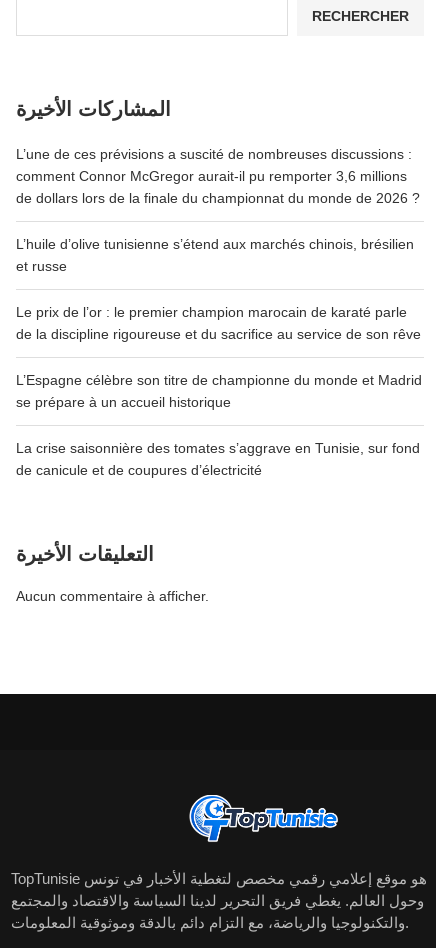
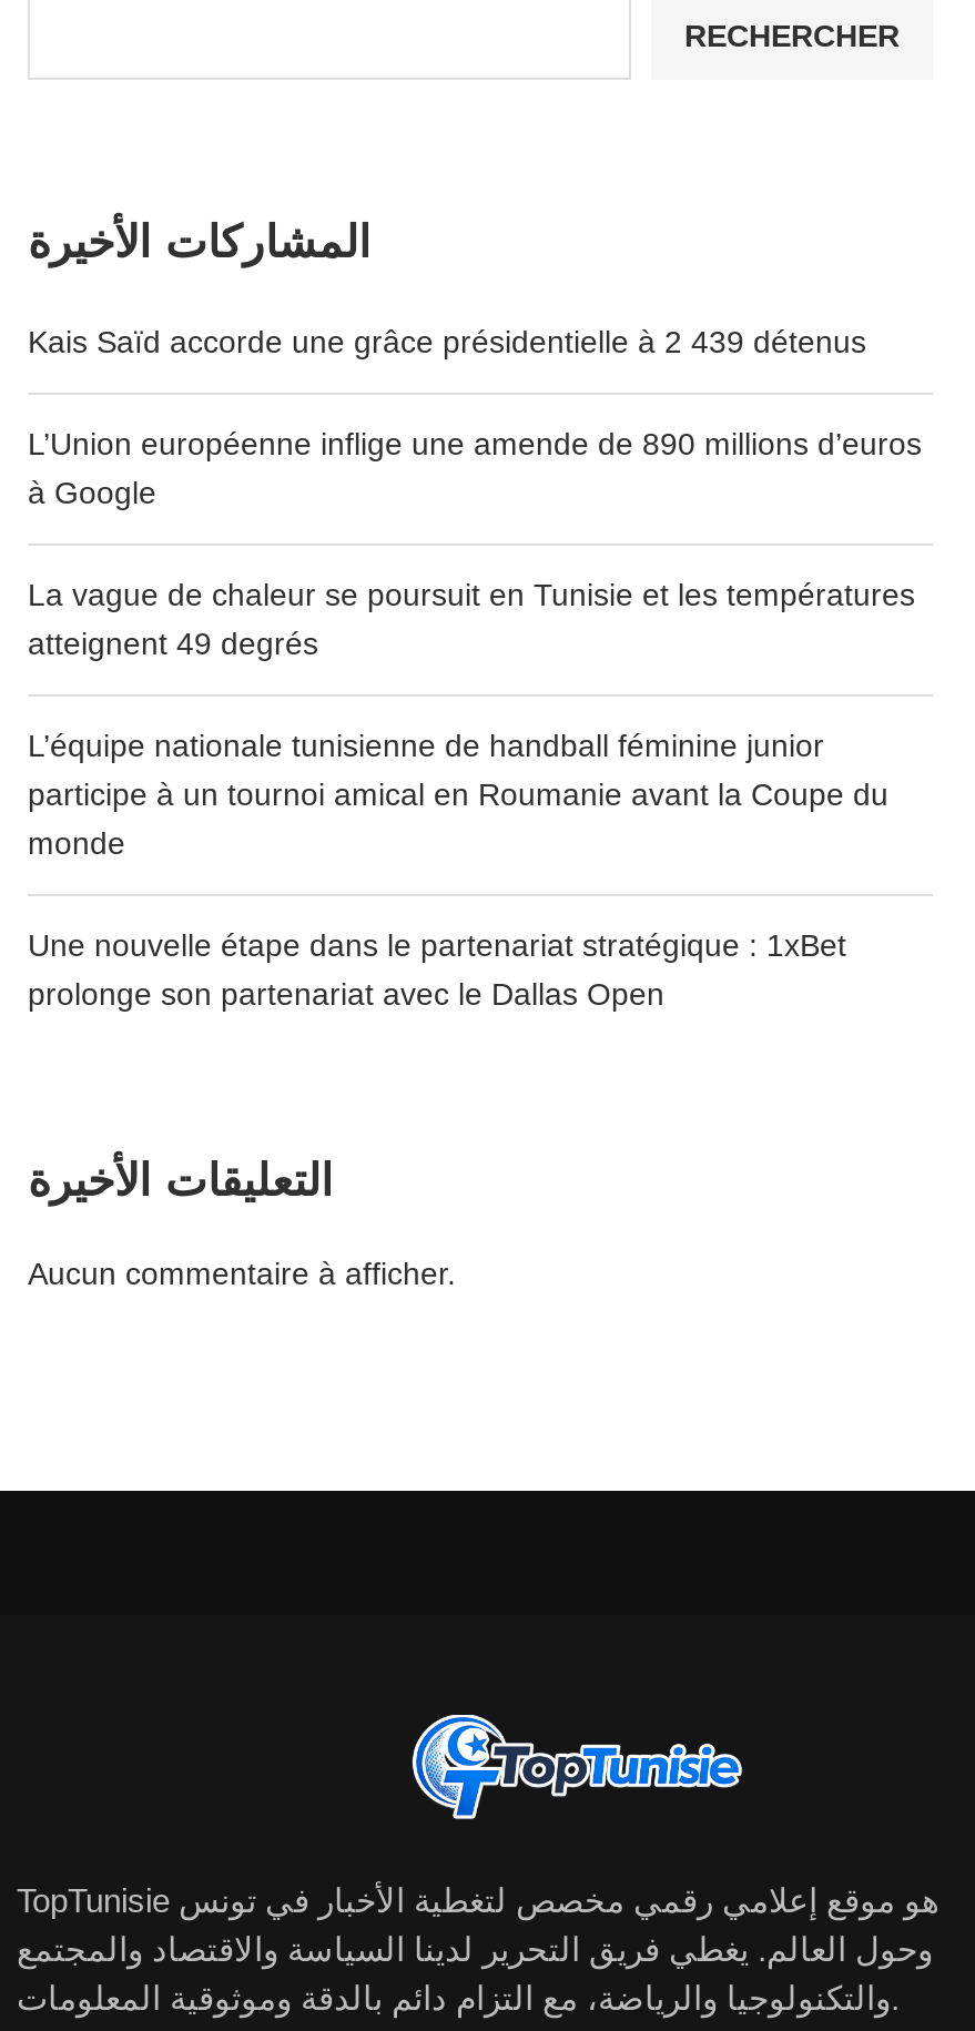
- L’une de ces prévisions a suscité de nombreuses discussions :
- comment Connor McGregor aurait-il pu remporter 3,6 millions
- de dollars lors de la finale du championnat du monde de 2026 ?
+ Kais Saïd accorde une grâce présidentielle à 2 439 détenus

- L’huile d’olive tunisienne s’étend aux marchés chinois, brésilien
- et russe
+ L’Union européenne inflige une amende de 890 millions d’euros
+ à Google

- Le prix de l’or : le premier champion marocain de karaté parle
- de la discipline rigoureuse et du sacrifice au service de son rêve
+ La vague de chaleur se poursuit en Tunisie et les températures
+ atteignent 49 degrés

- L’Espagne célèbre son titre de championne du monde et Madrid
- se prépare à un accueil historique
+ L’équipe nationale tunisienne de handball féminine junior
+ participe à un tournoi amical en Roumanie avant la Coupe du
+ monde

- La crise saisonnière des tomates s’aggrave en Tunisie, sur fond
- de canicule et de coupures d’électricité
+ Une nouvelle étape dans le partenariat stratégique : 1xBet
+ prolonge son partenariat avec le Dallas Open
